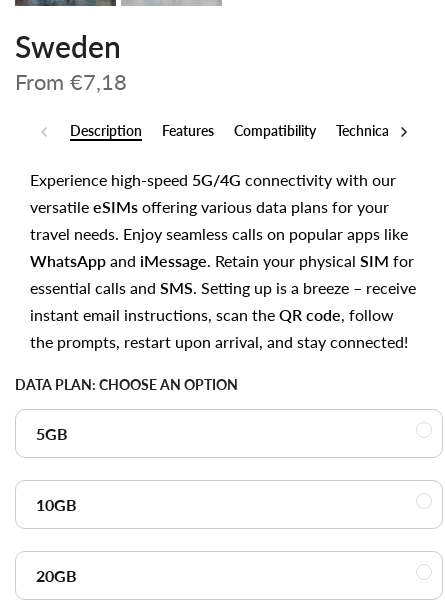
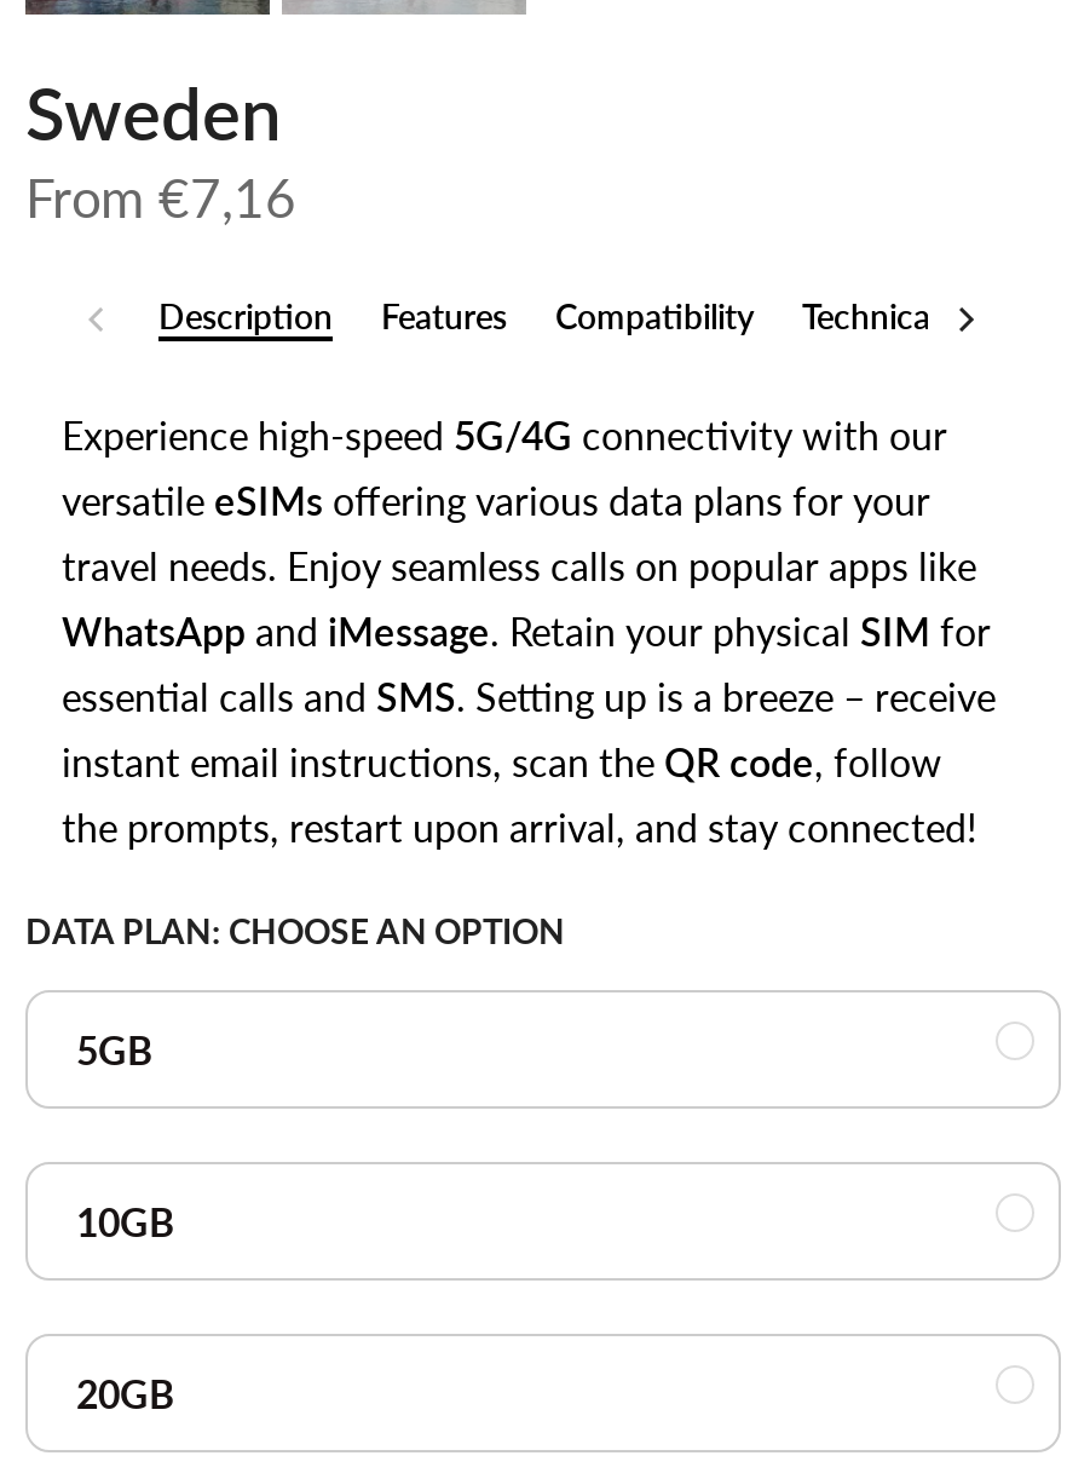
- From €7,18
+ From €7,16
